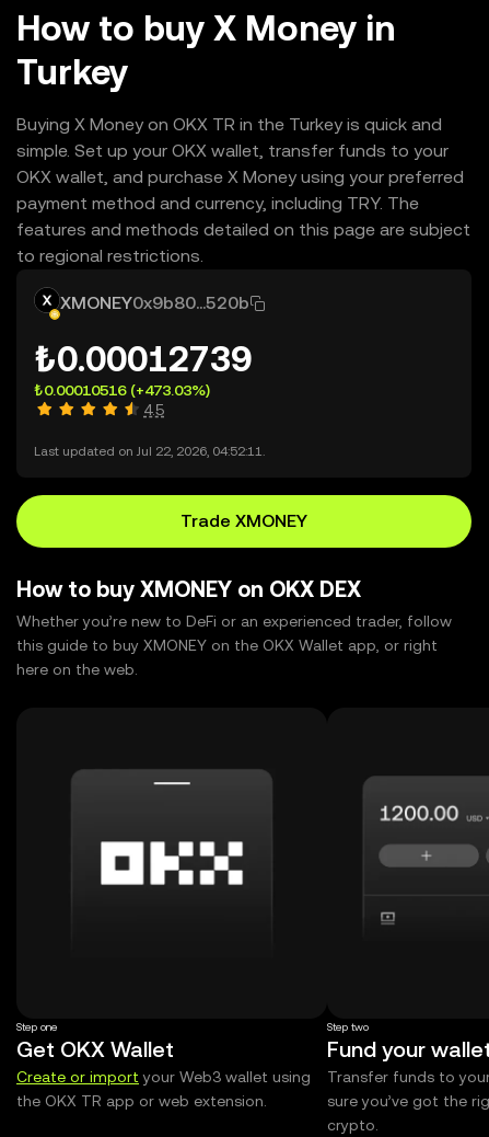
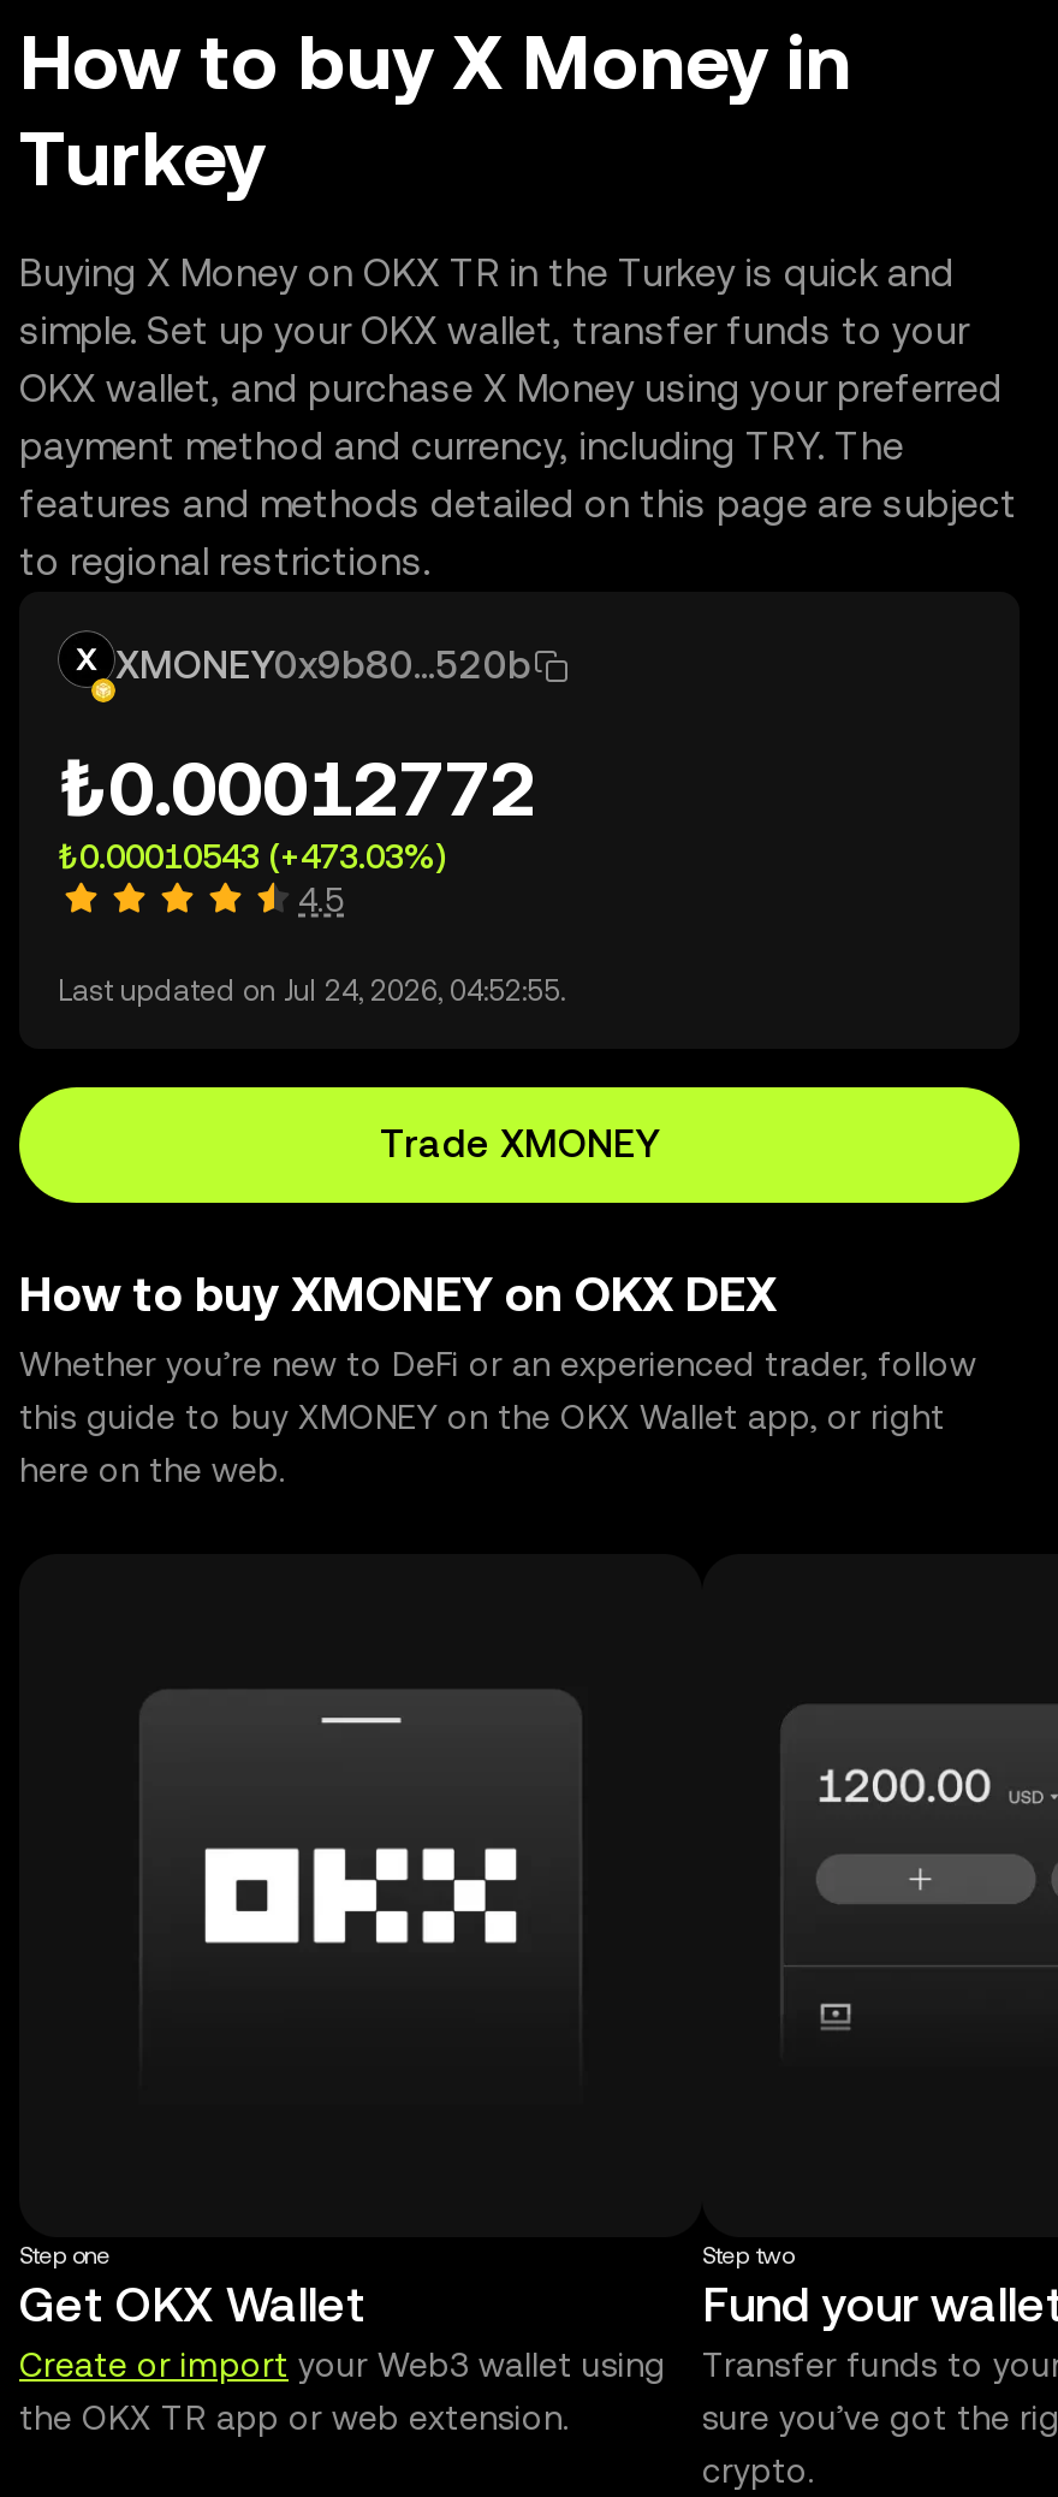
- ₺0.00012739
+ ₺0.00012772

- ₺0.00010516 (+473.03%)
+ ₺0.00010543 (+473.03%)

- Last updated on Jul 22, 2026, 04:52:11.
+ Last updated on Jul 24, 2026, 04:52:55.
